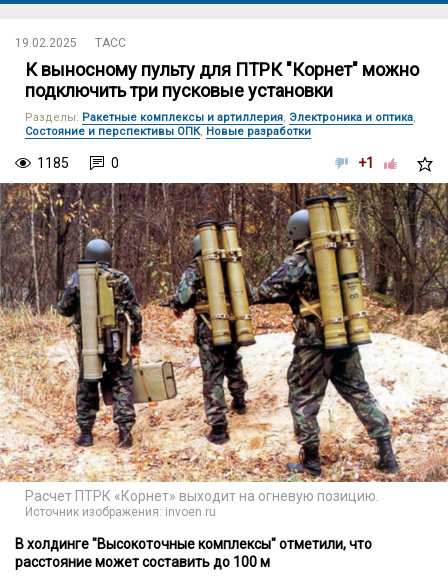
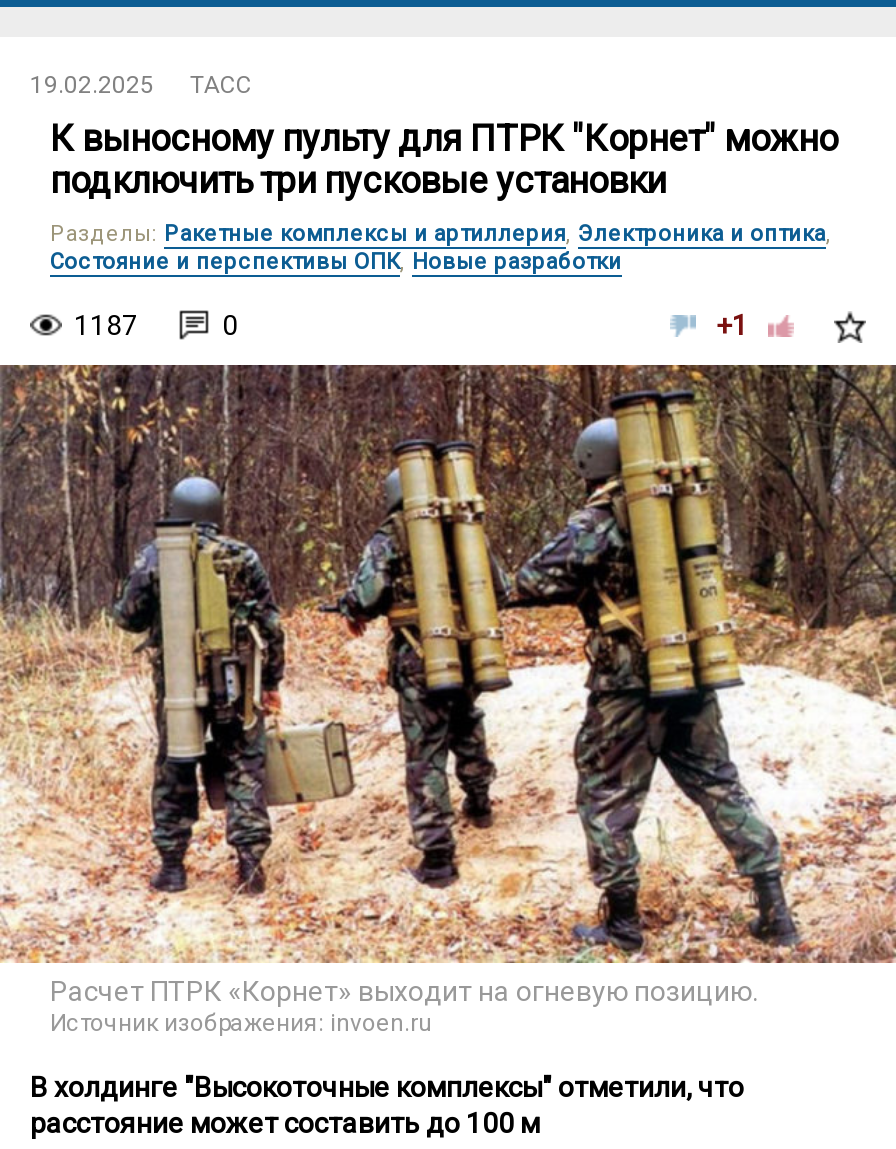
- 1185
+ 1187
